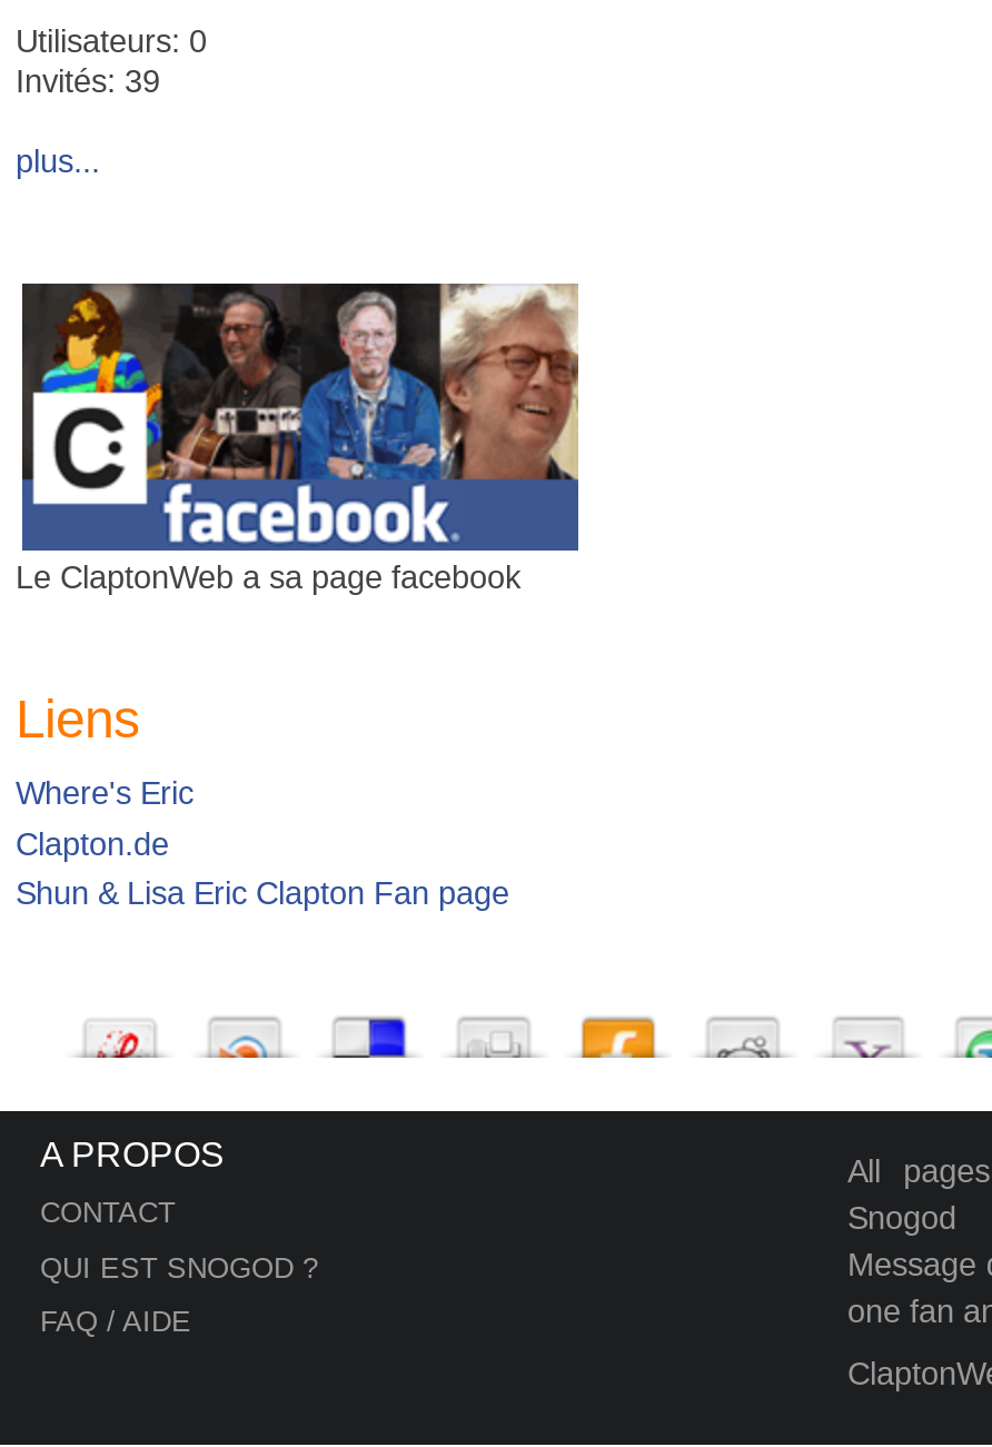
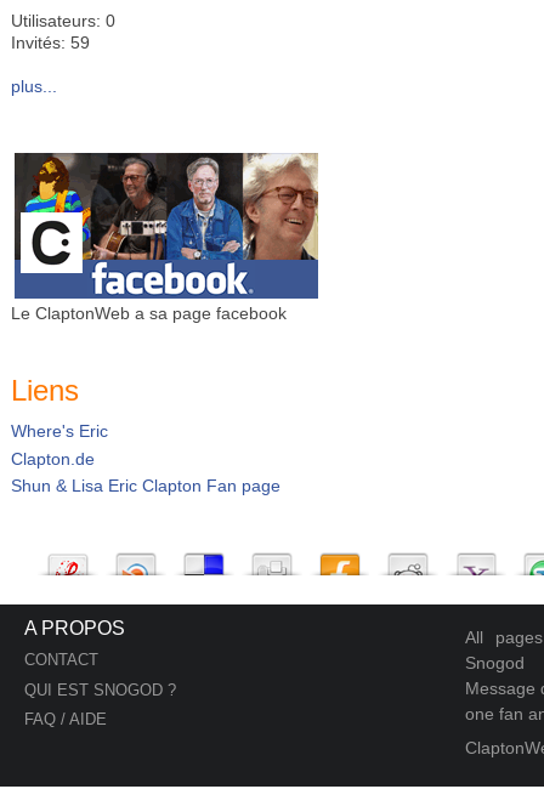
- Invités: 39
+ Invités: 59
